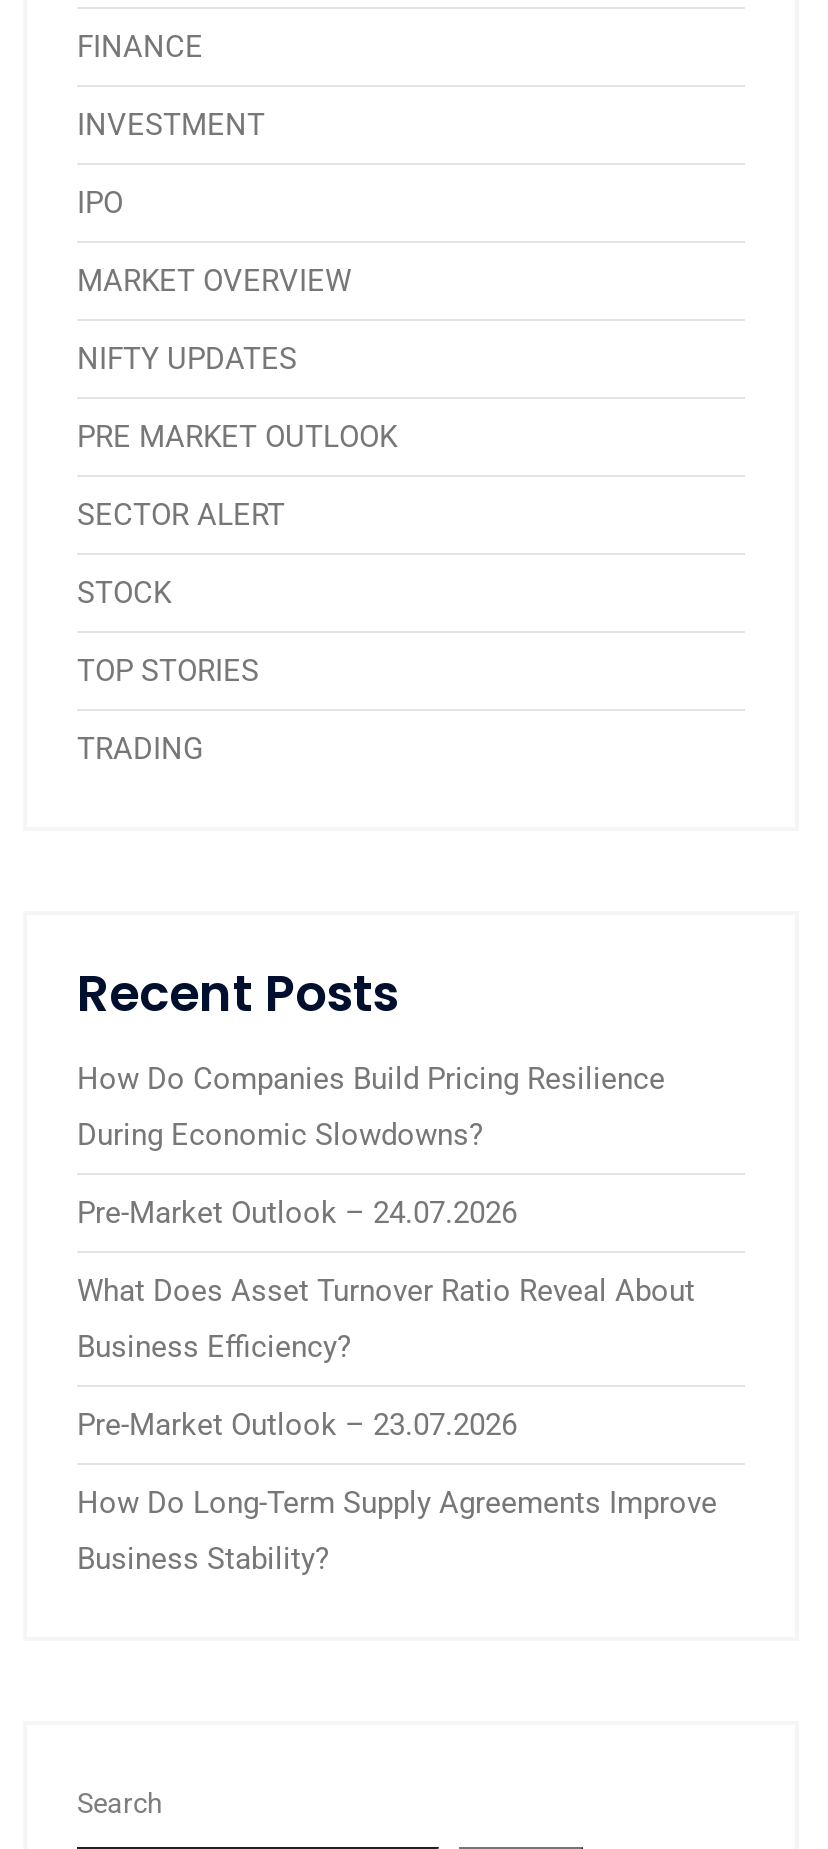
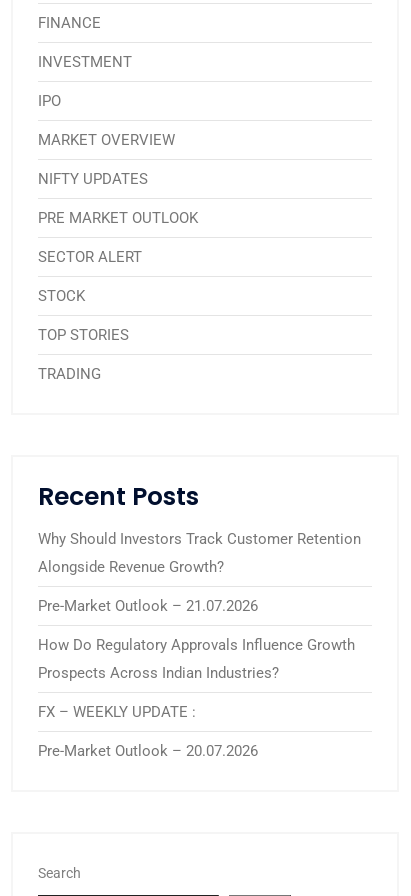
- How Do Companies Build Pricing Resilience
- During Economic Slowdowns?
- Pre-Market Outlook – 24.07.2026
- What Does Asset Turnover Ratio Reveal About
- Business Efficiency?
- Pre-Market Outlook – 23.07.2026
- How Do Long-Term Supply Agreements Improve
- Business Stability?
+ Why Should Investors Track Customer Retention
+ Alongside Revenue Growth?
+ Pre-Market Outlook – 21.07.2026
+ How Do Regulatory Approvals Influence Growth
+ Prospects Across Indian Industries?
+ FX – WEEKLY UPDATE :
+ Pre-Market Outlook – 20.07.2026
